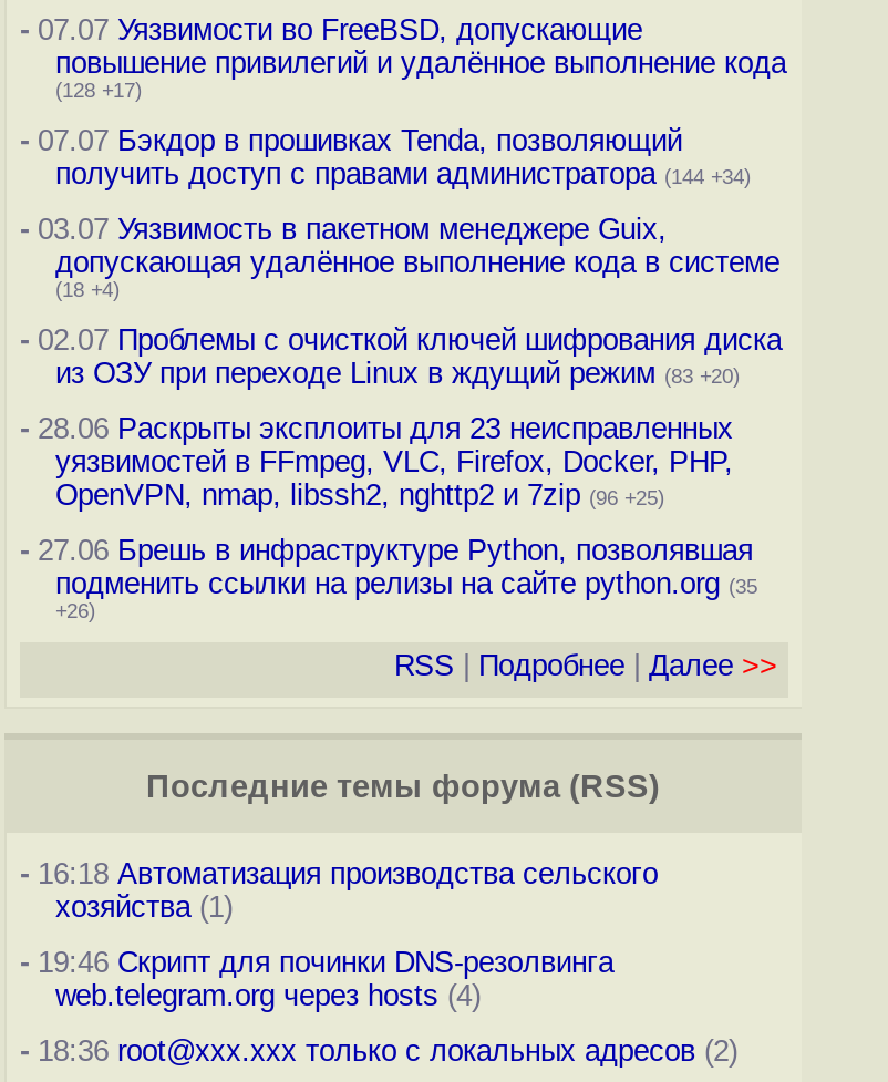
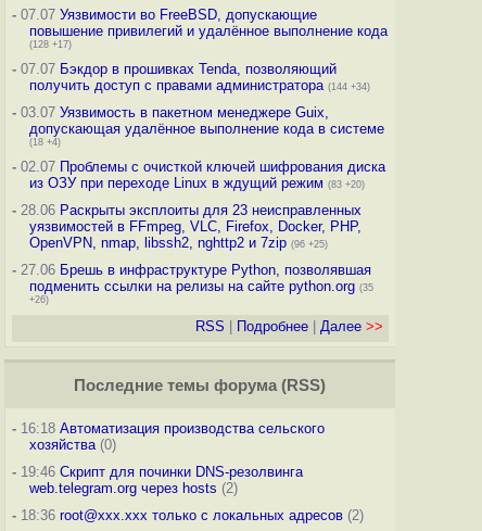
- хозяйства (1)
+ хозяйства (0)

- web.telegram.org через hosts (4)
+ web.telegram.org через hosts (2)
